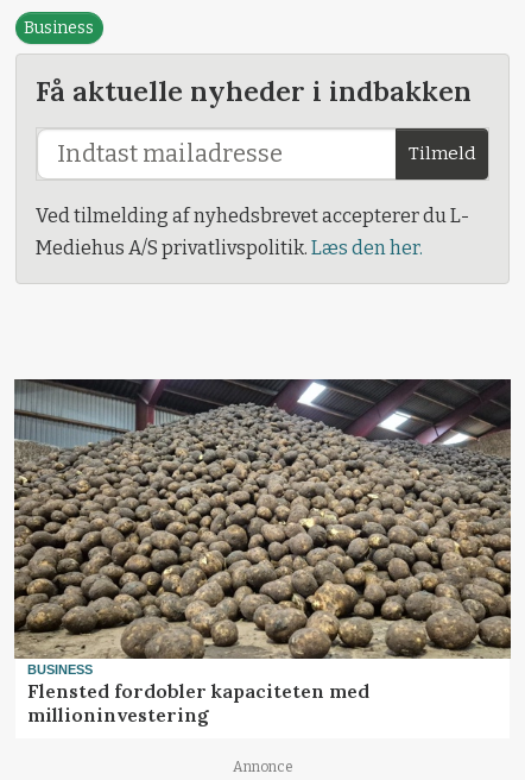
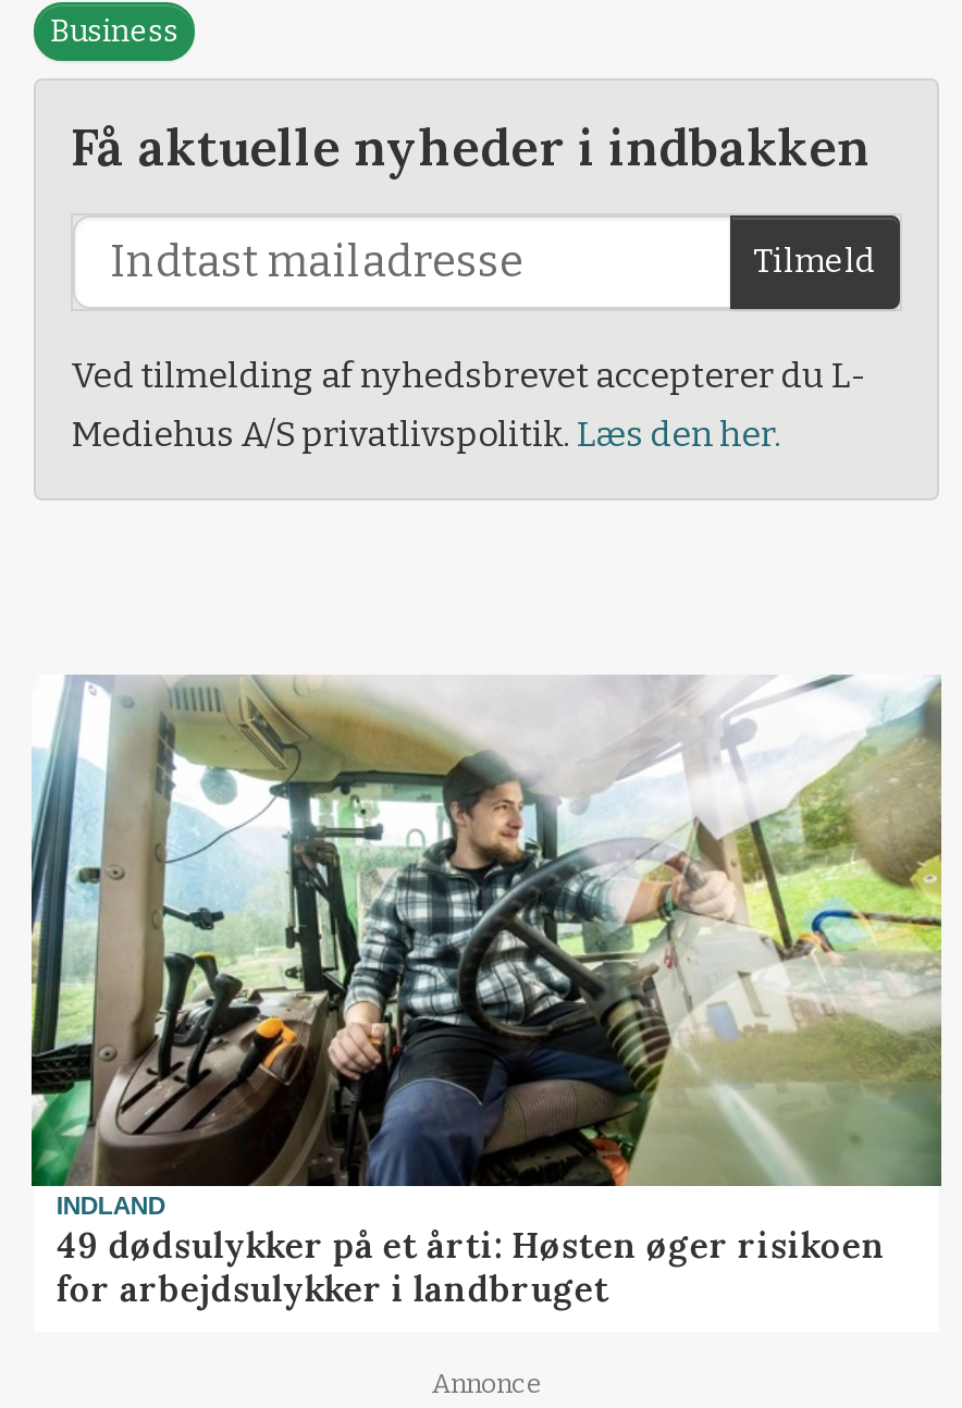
- [image]
- BUSINESS
- Flensted fordobler kapaciteten med
- millioninvestering
+ [image]
+ INDLAND
+ 49 dødsulykker på et årti: Høsten øger risikoen
+ for arbejdsulykker i landbruget
